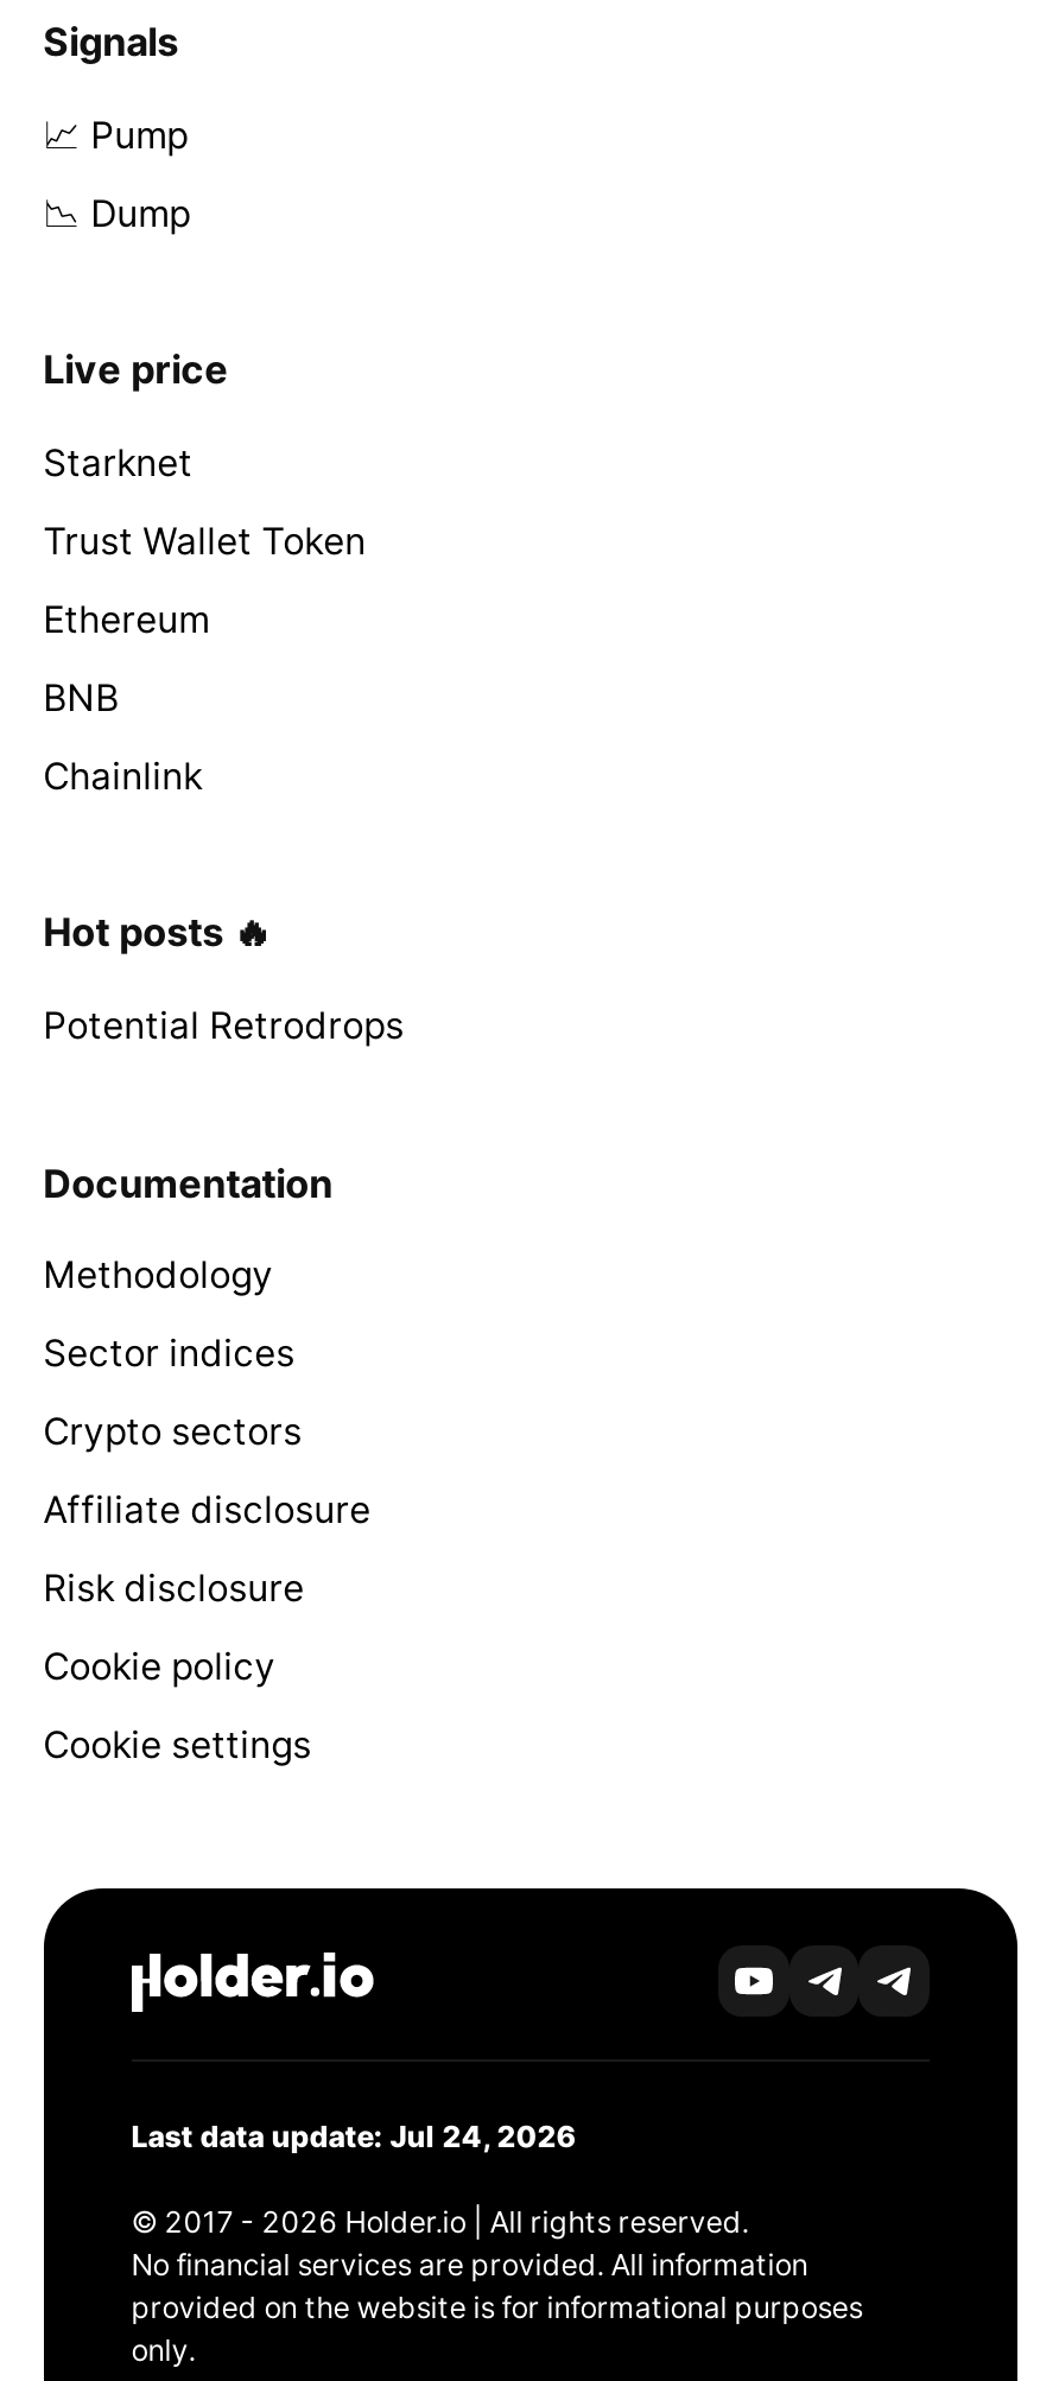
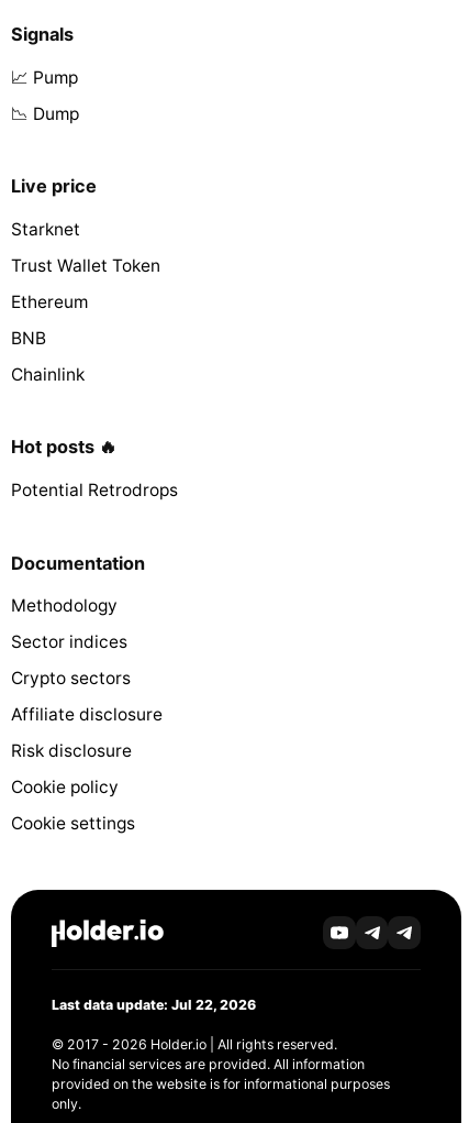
- Last data update: Jul 24, 2026
+ Last data update: Jul 22, 2026
